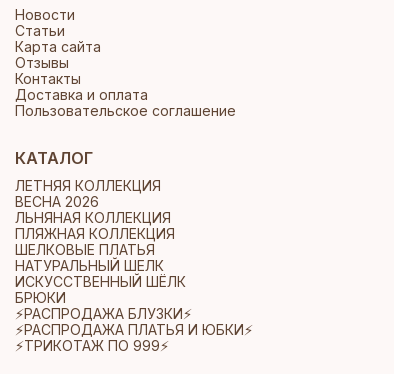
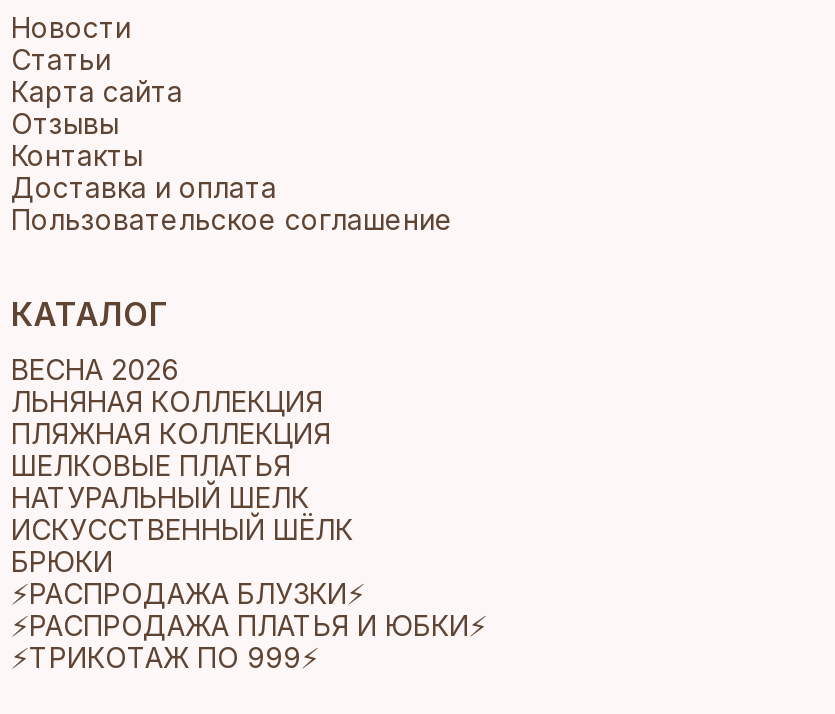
- ЛЕТНЯЯ КОЛЛЕКЦИЯ
